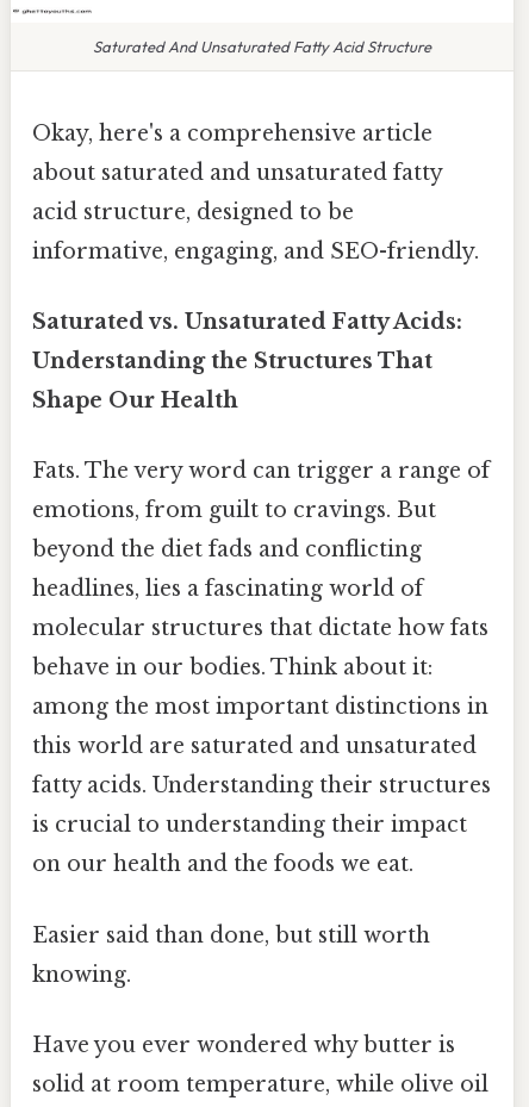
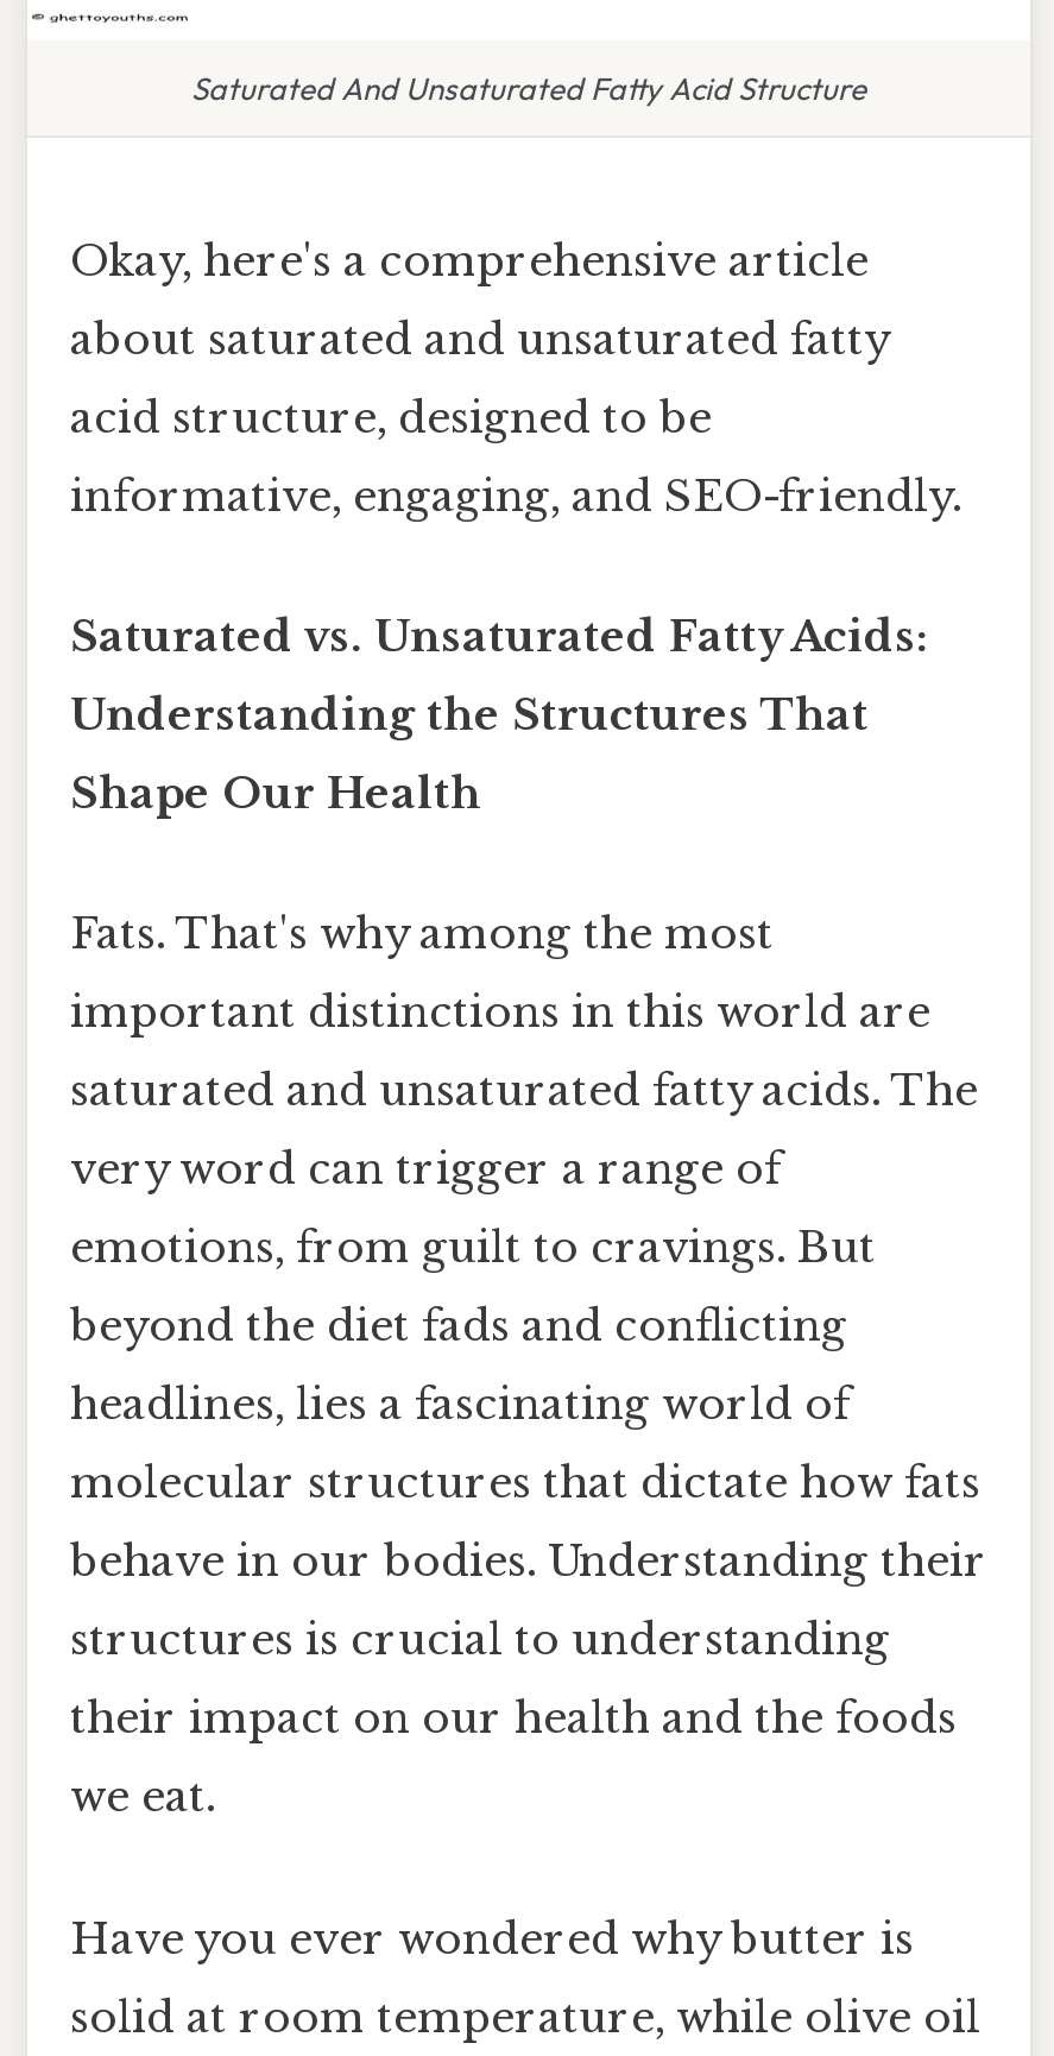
- Fats. The very word can trigger a range of
+ Fats. That's why among the most
+ important distinctions in this world are
+ saturated and unsaturated fatty acids. The
+ very word can trigger a range of

moved down: emotions, from guilt to cravings. But | beyond the diet fads and conflicting | headlines, lies a fascinating world of | molecular structures that dictate how fats

- behave in our bodies. Think about it:
- among the most important distinctions in
- this world are saturated and unsaturated
- fatty acids. Understanding their structures
- is crucial to understanding their impact
- on our health and the foods we eat.
- Easier said than done, but still worth
- knowing.
+ behave in our bodies. Understanding their
+ structures is crucial to understanding
+ their impact on our health and the foods
+ we eat.
